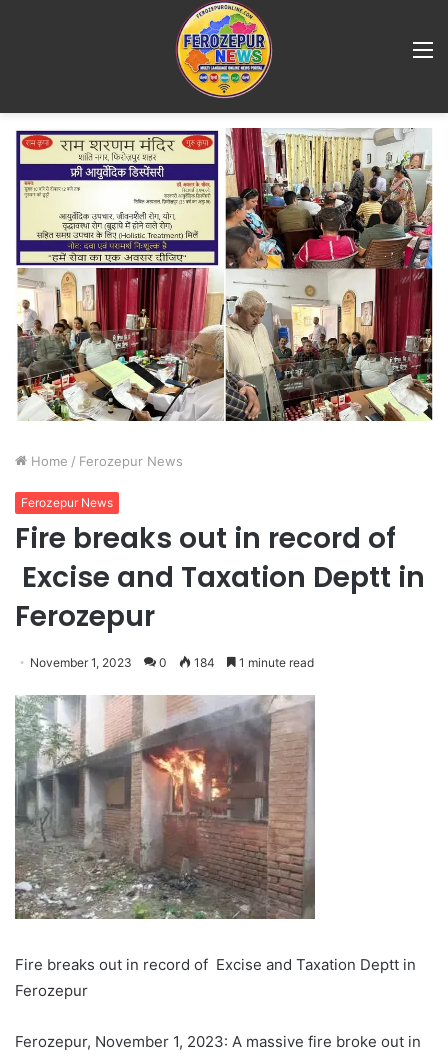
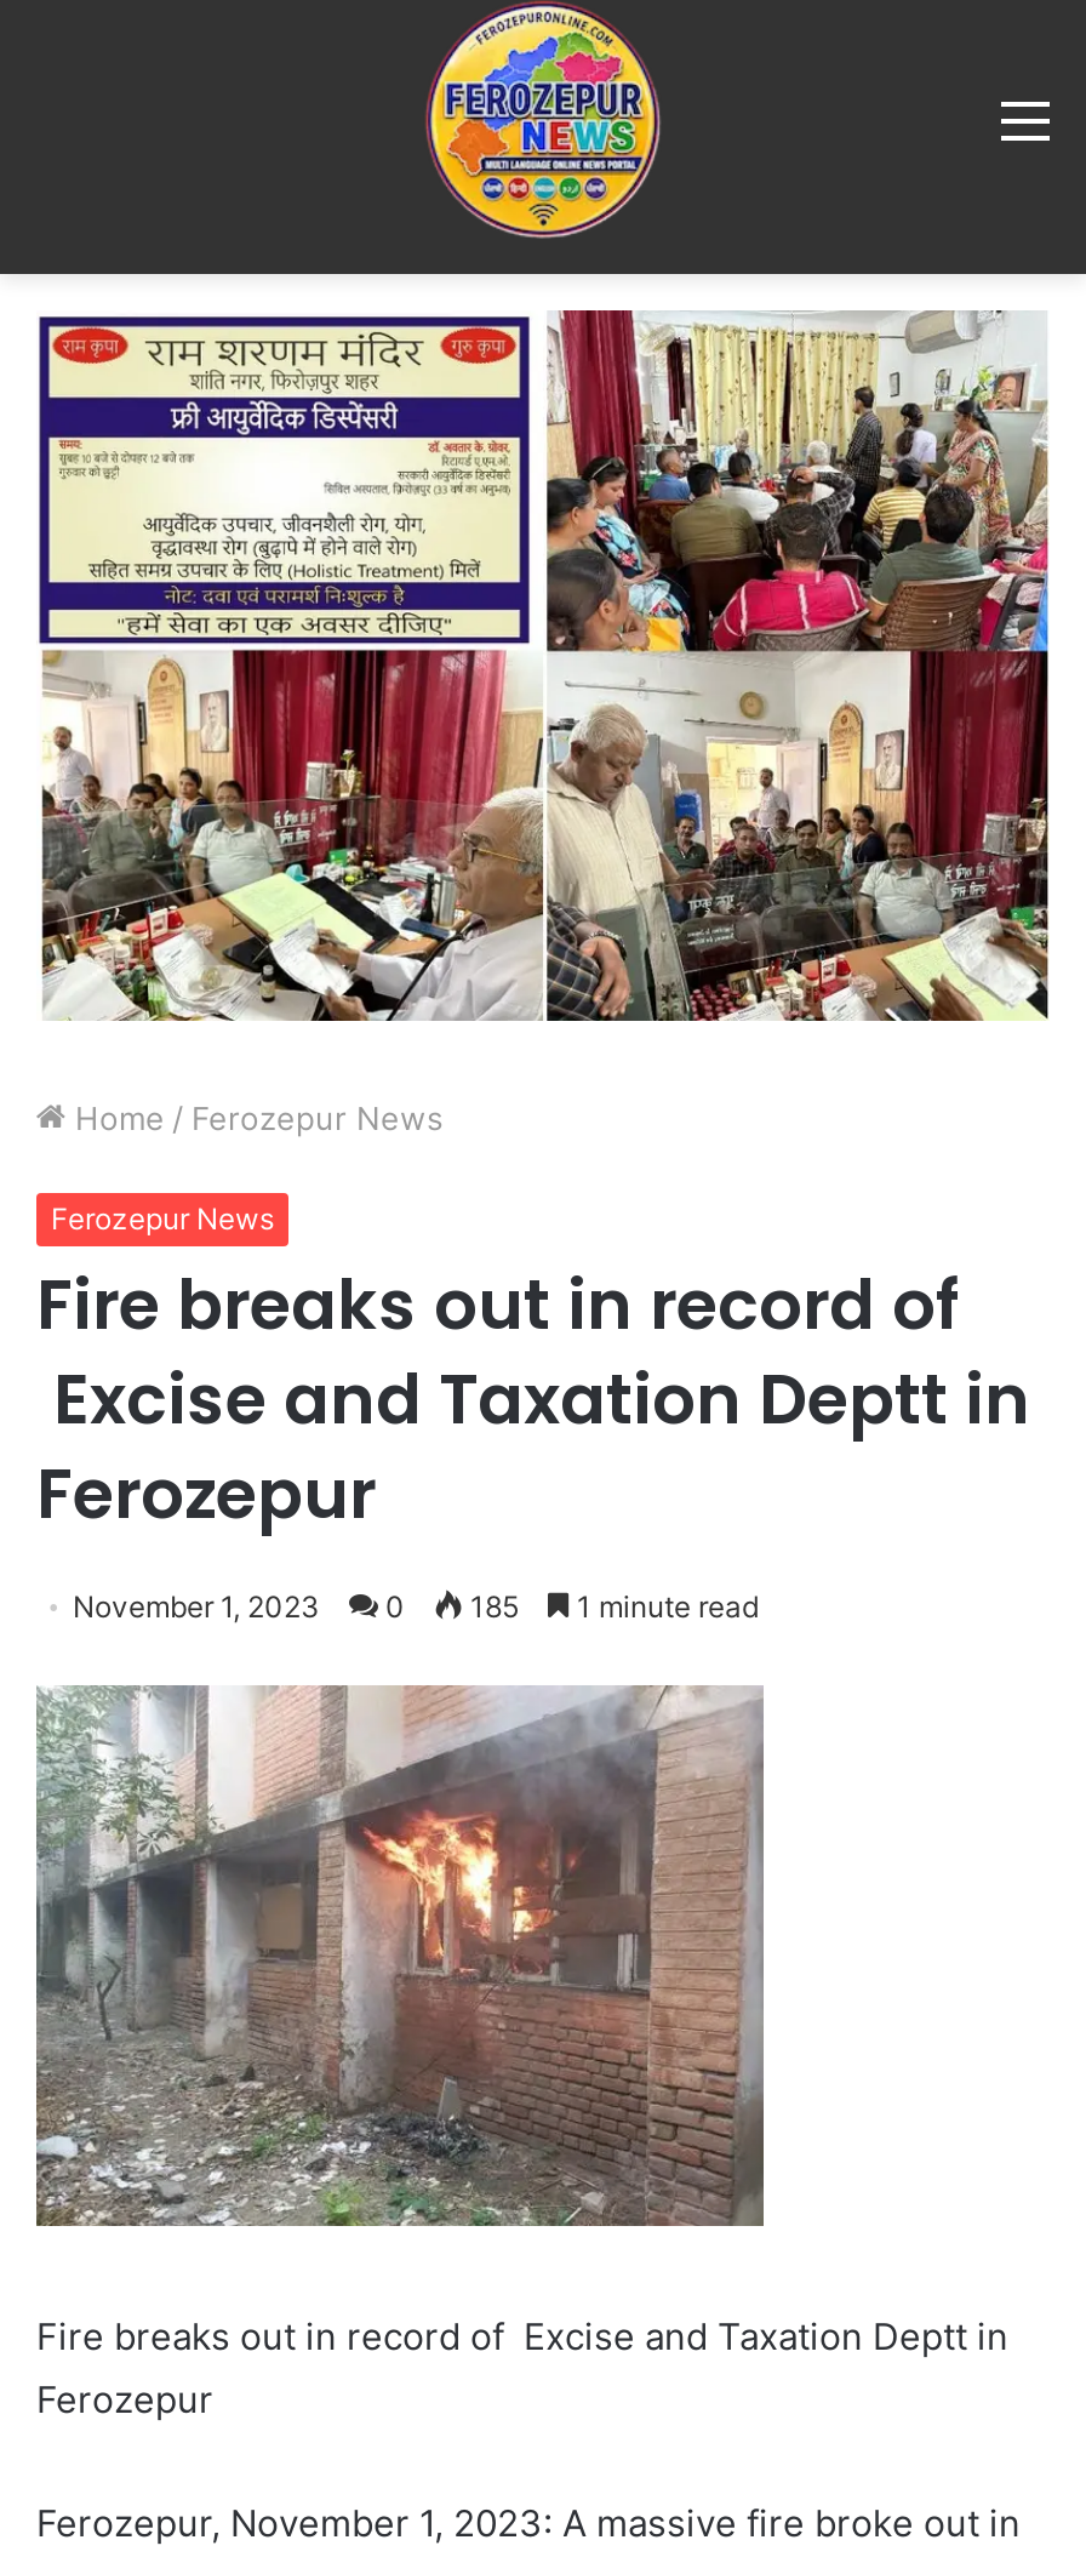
- November 1, 2023 0 184 1 minute read
+ November 1, 2023 0 185 1 minute read
